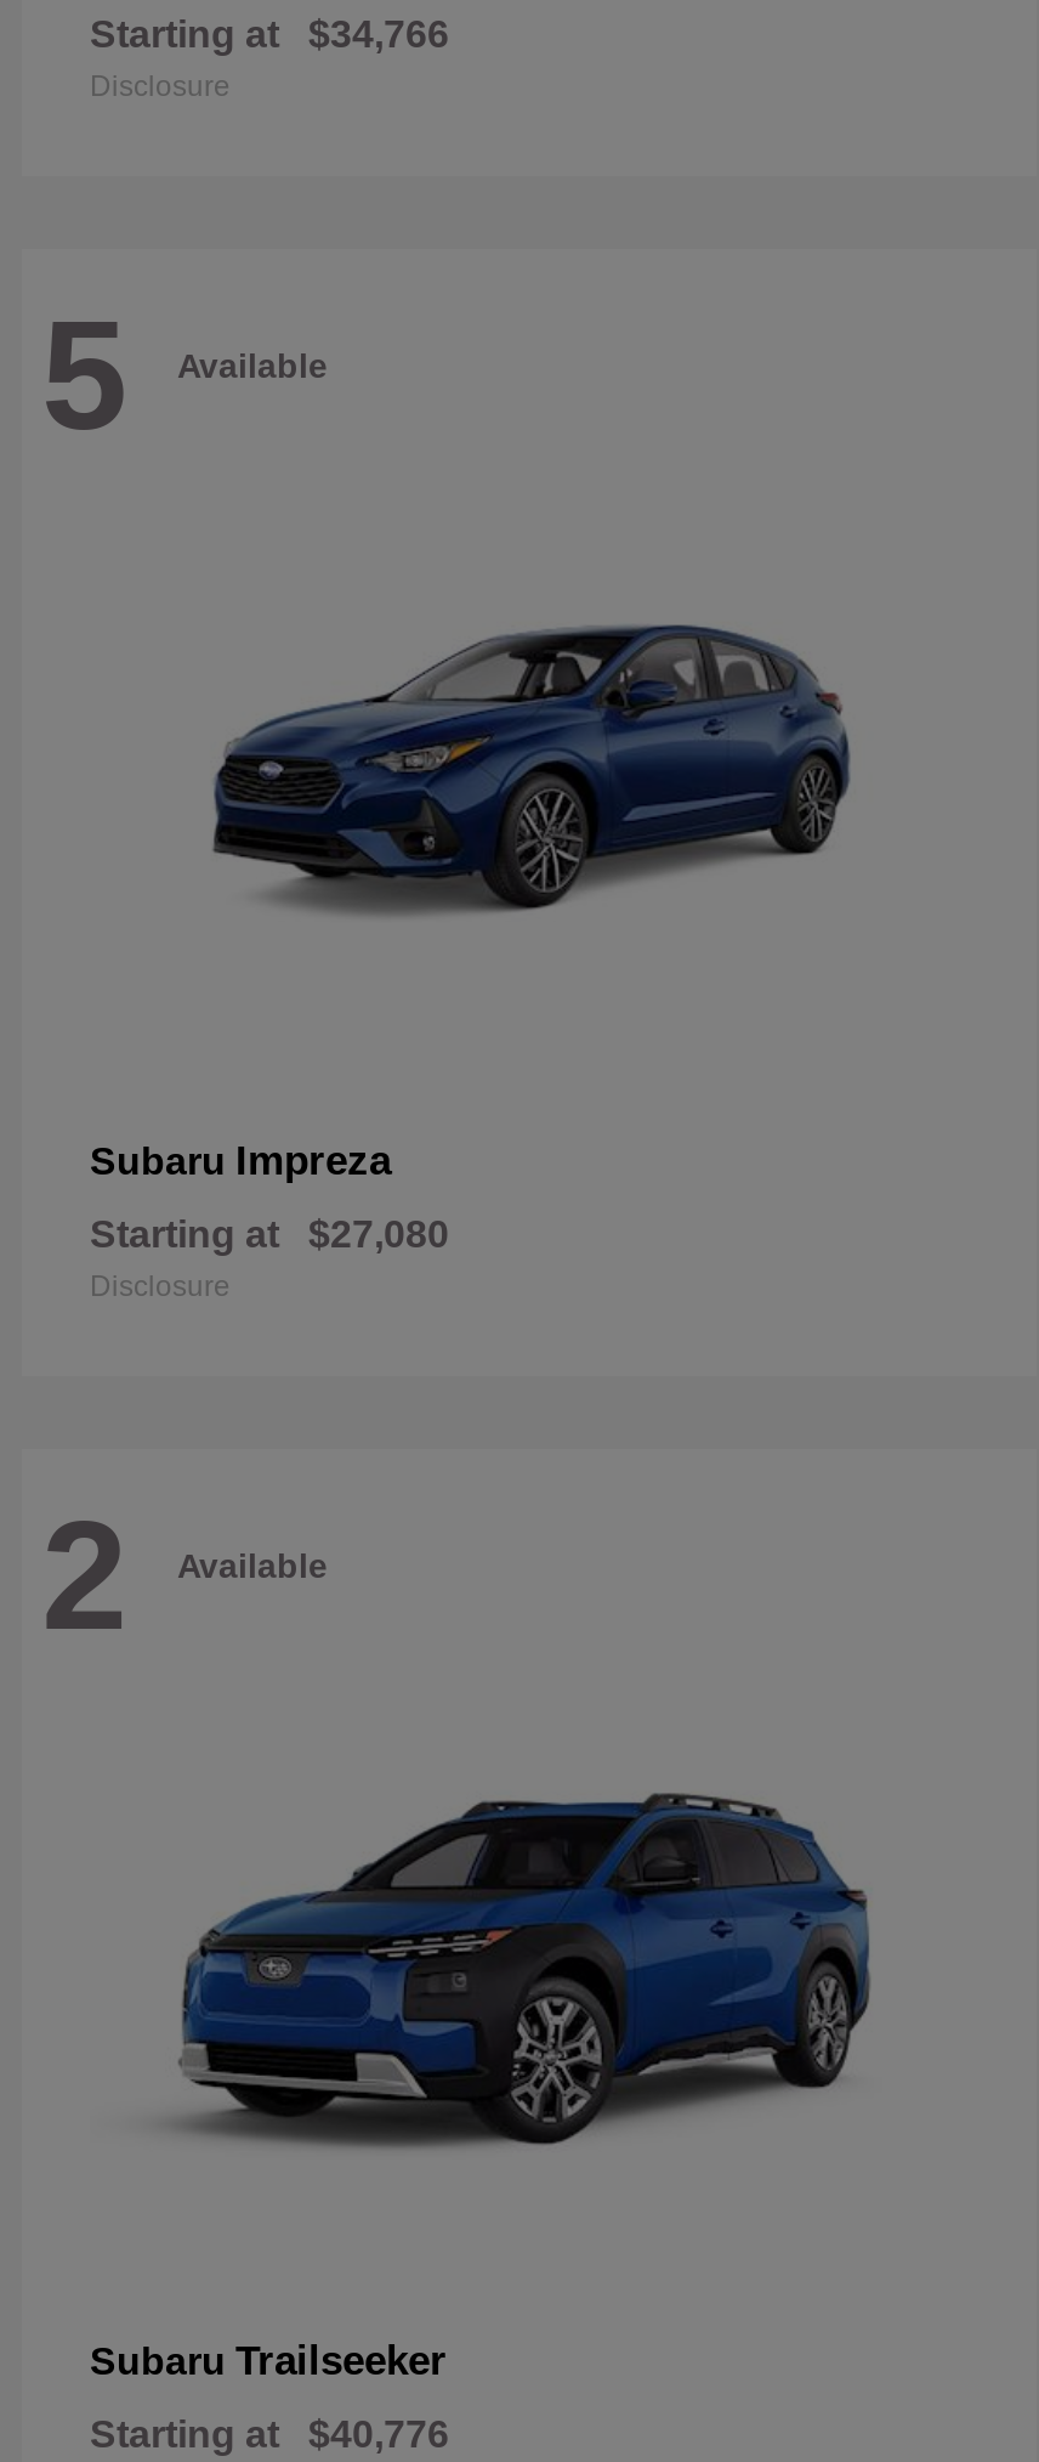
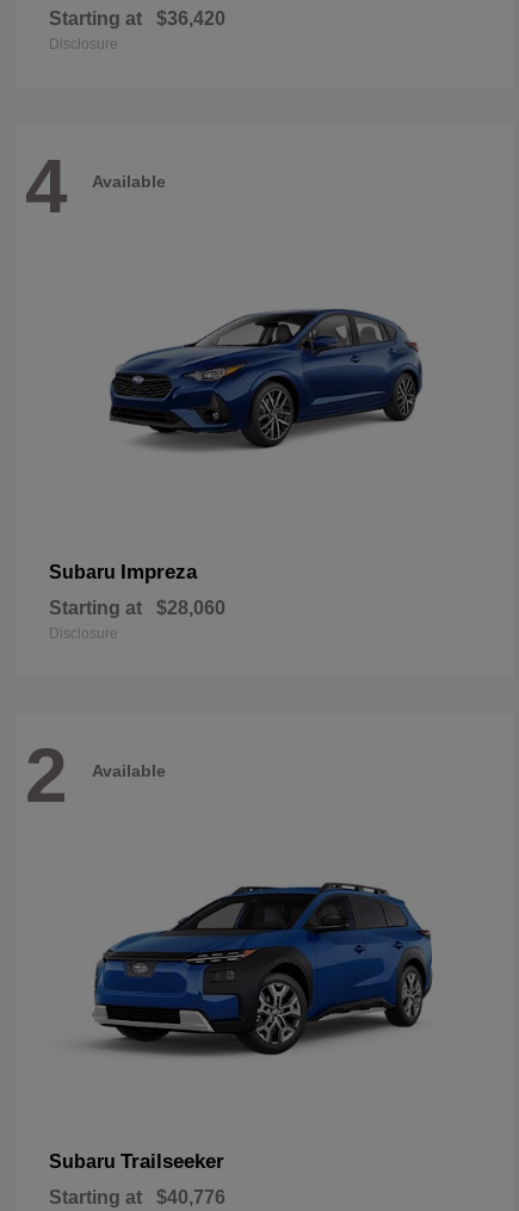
- Starting at $34,766
+ Starting at $36,420

- 5 Available
+ 4 Available

- Starting at $27,080
+ Starting at $28,060
